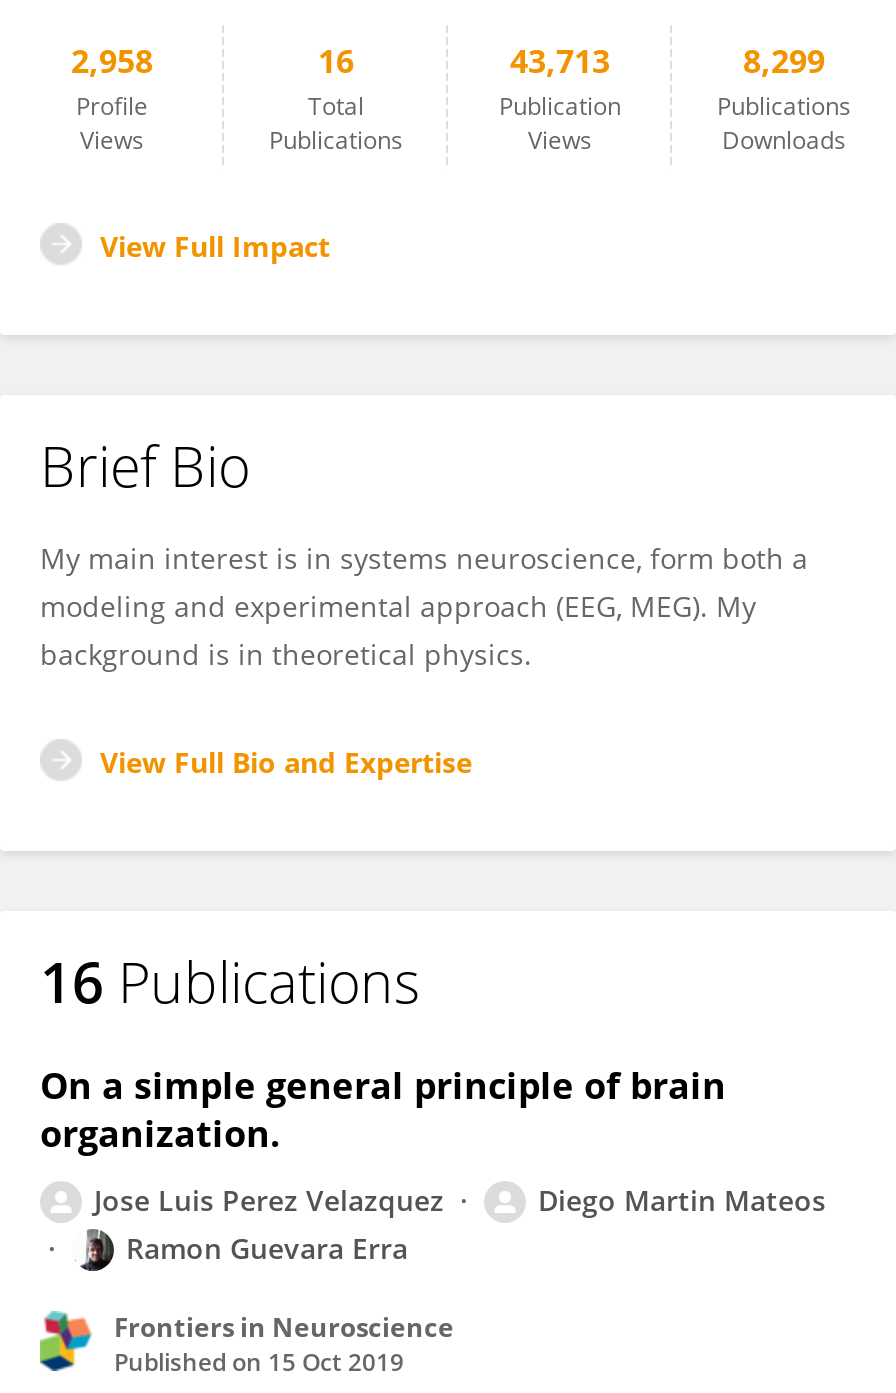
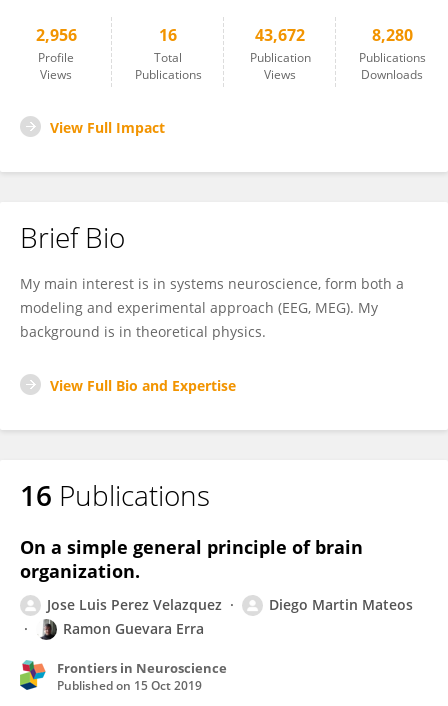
- 2,958
+ 2,956

- 43,713
+ 43,672

- 8,299
+ 8,280
